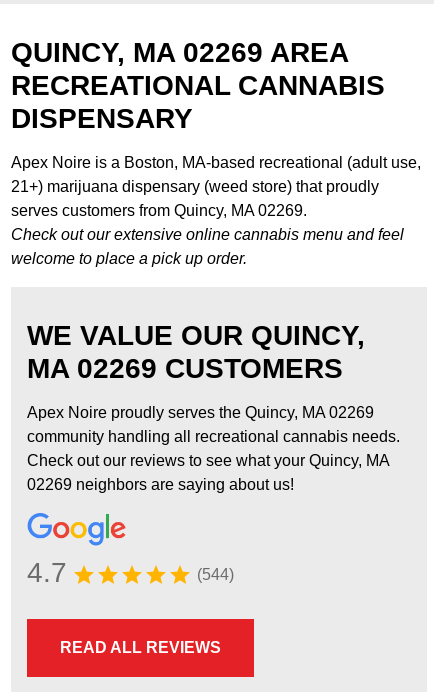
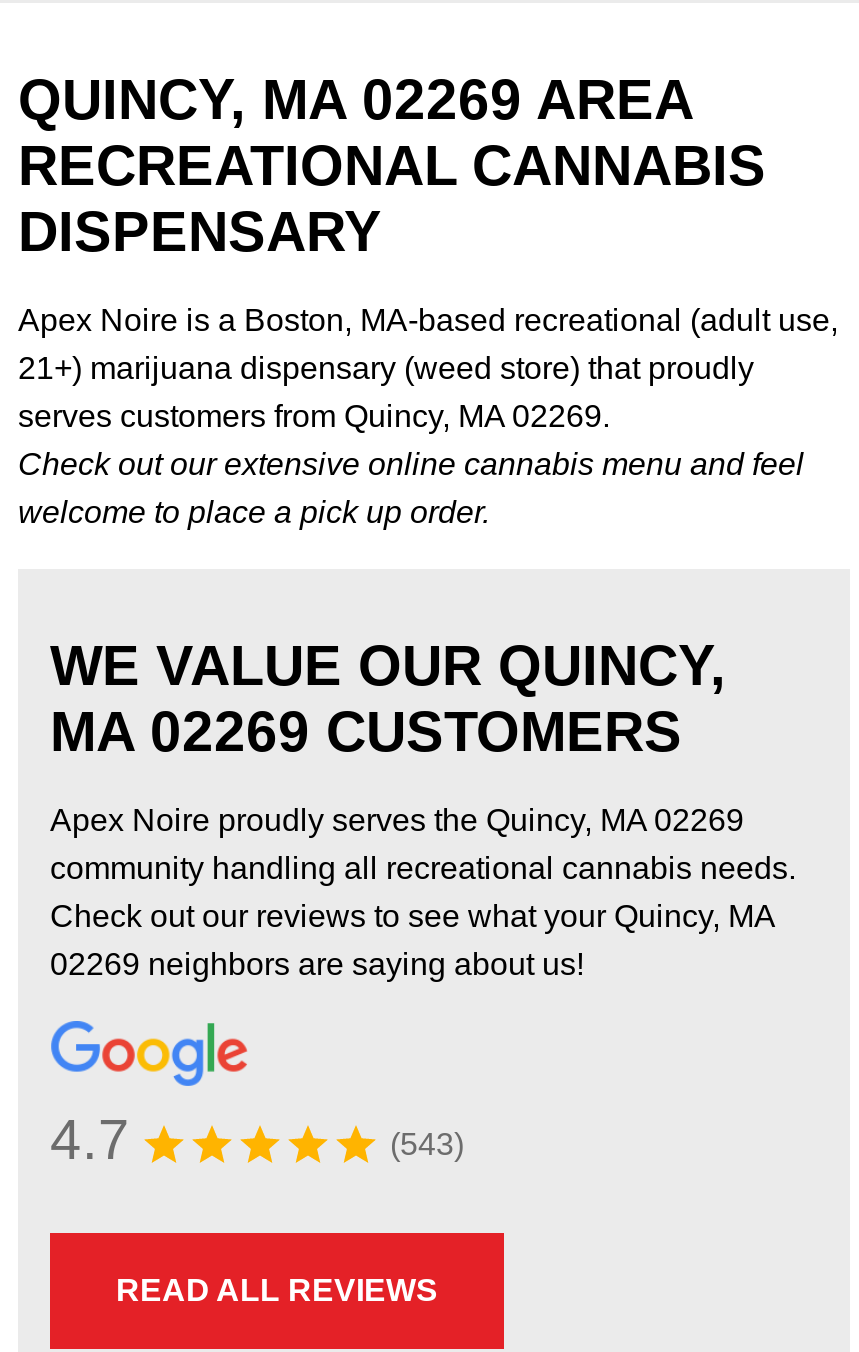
- (544)
+ (543)
